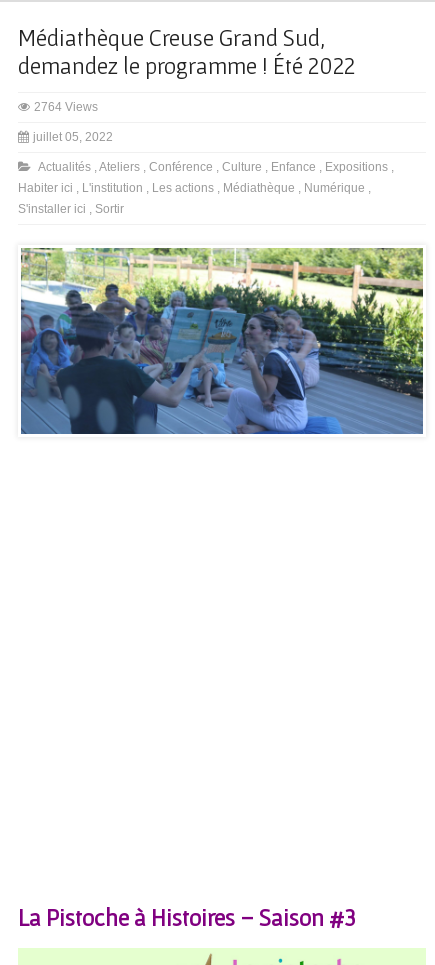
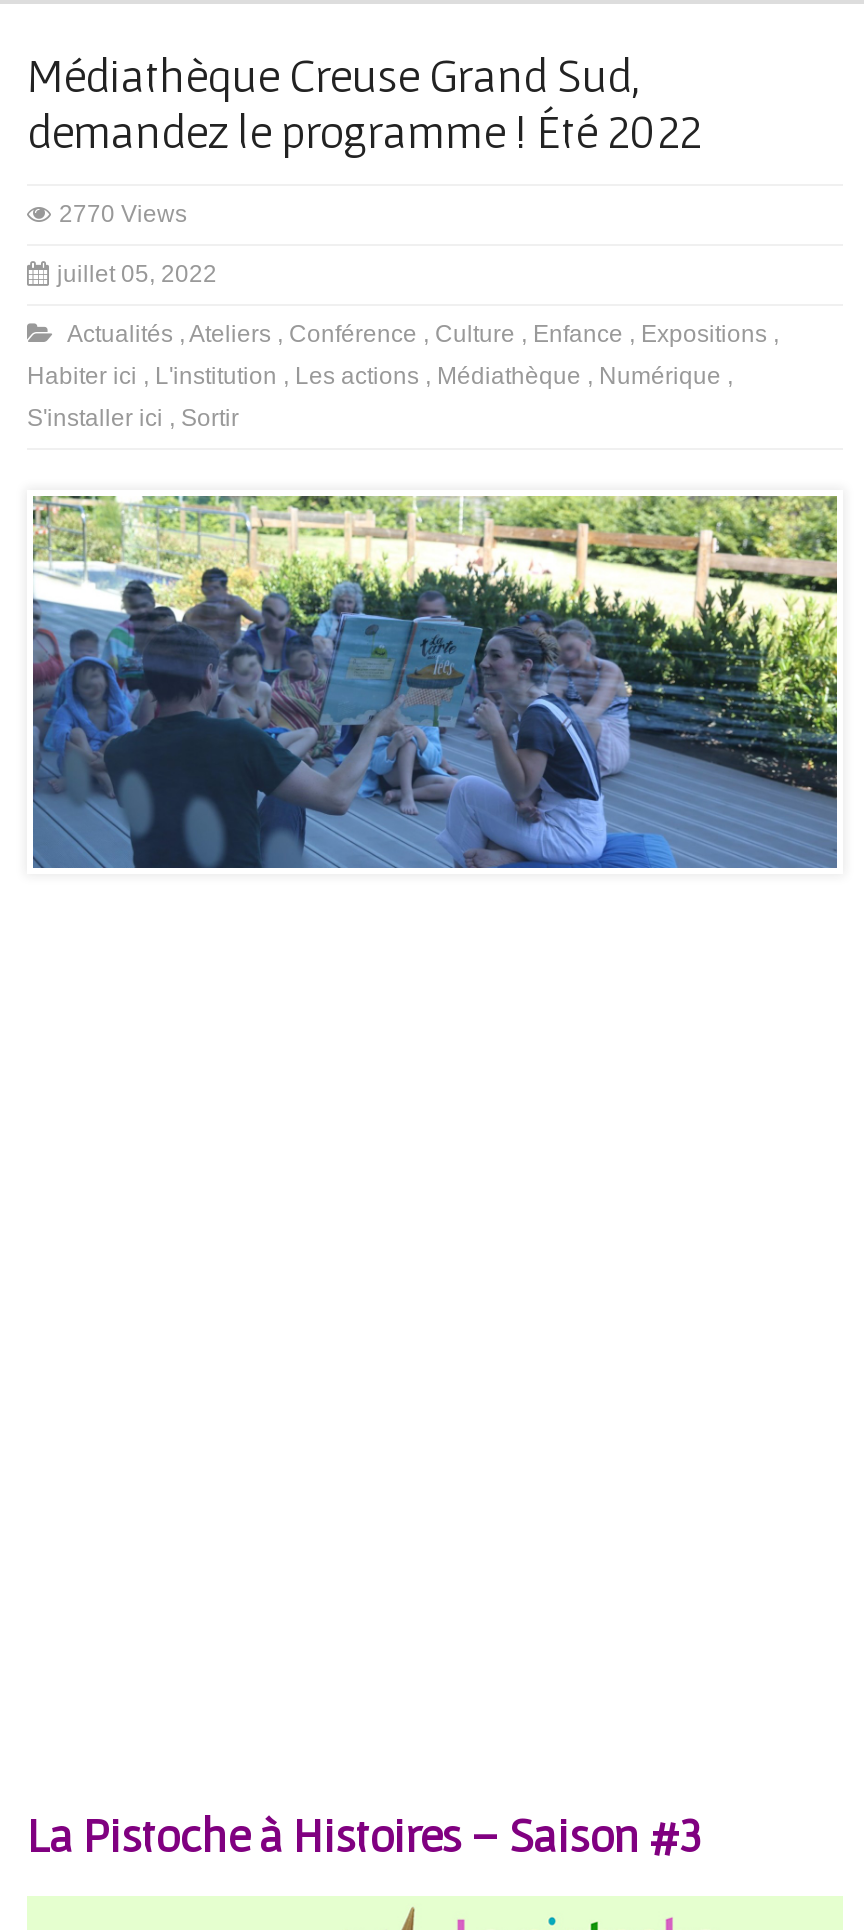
- 2764 Views
+ 2770 Views
